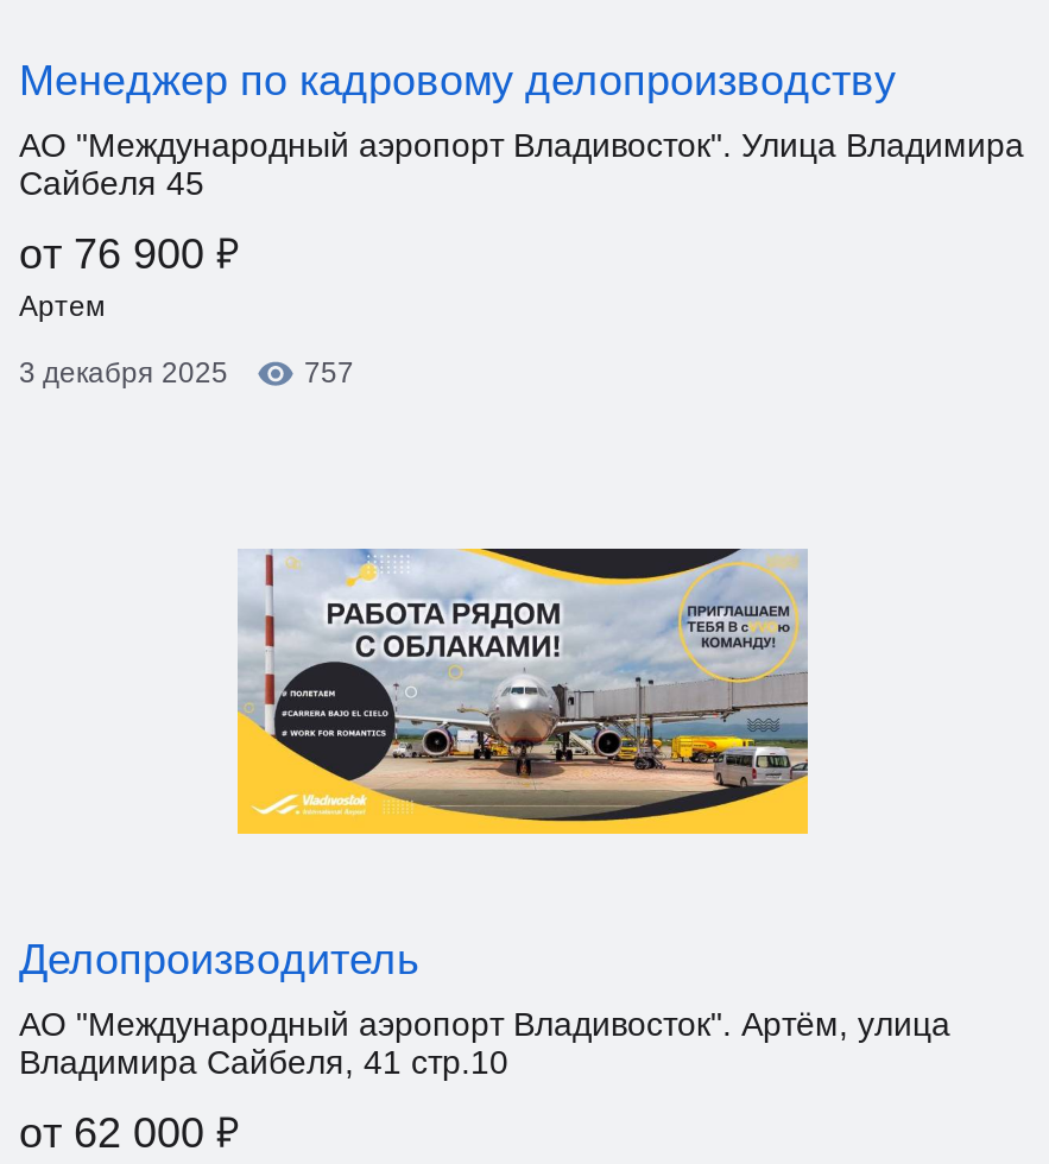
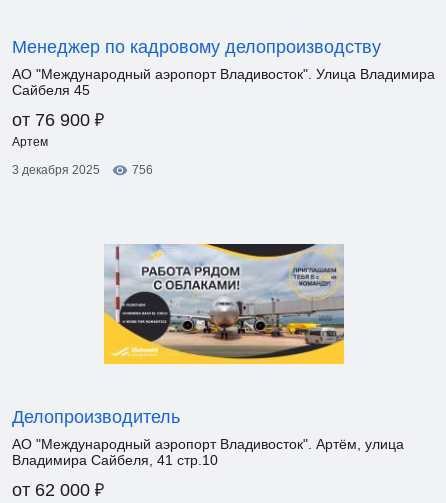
- 757
+ 756
